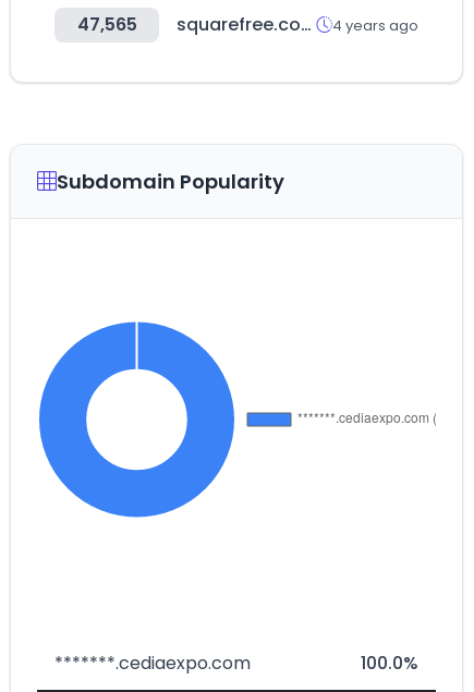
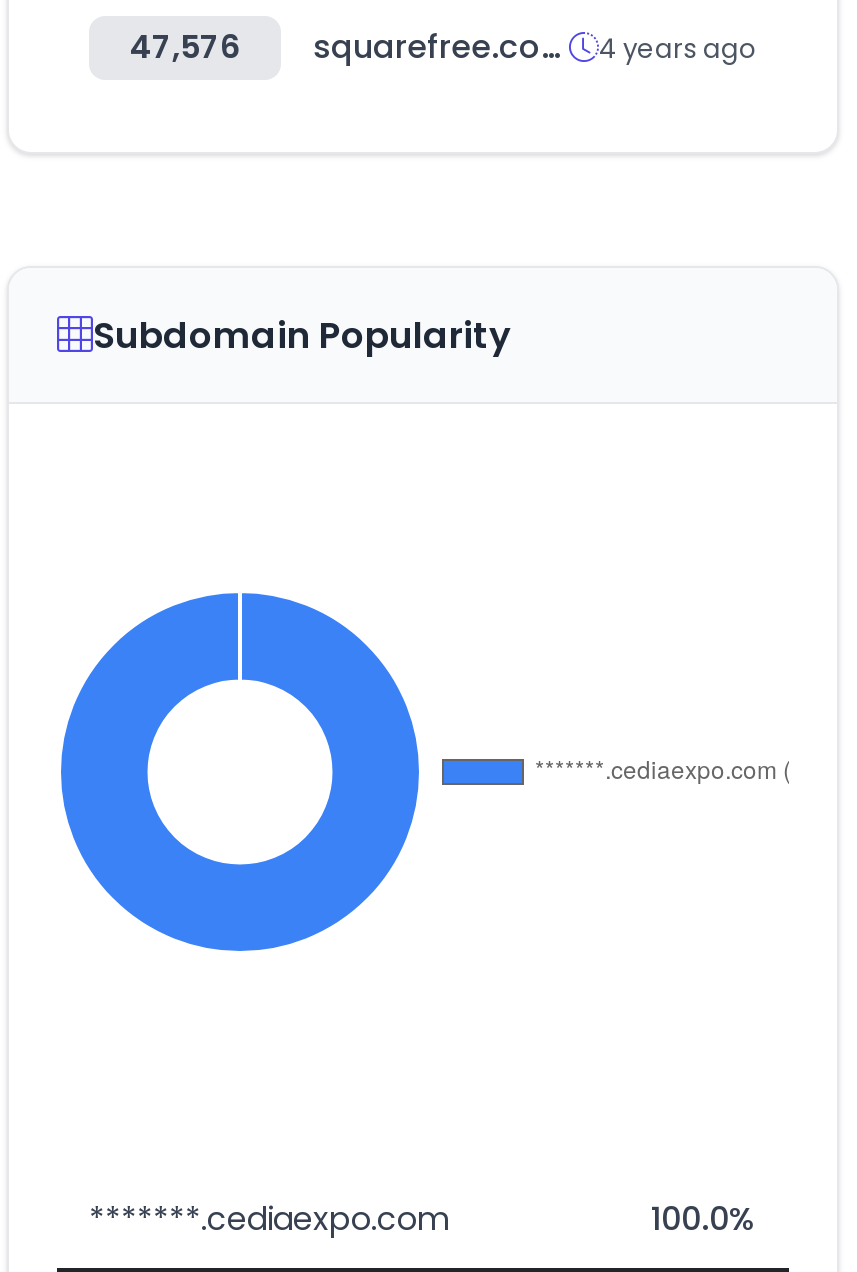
- 47,565
+ 47,576
